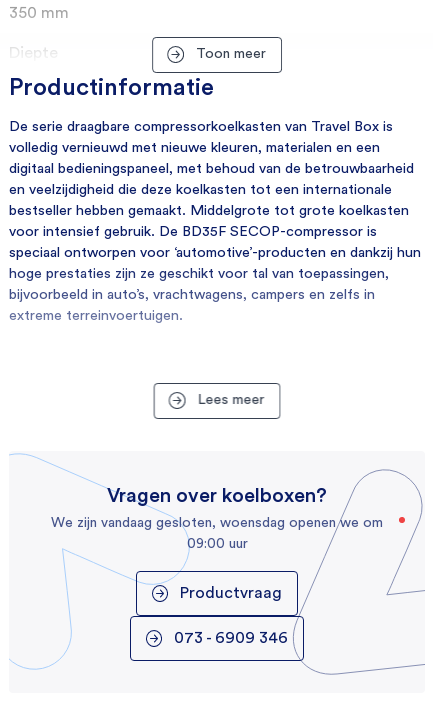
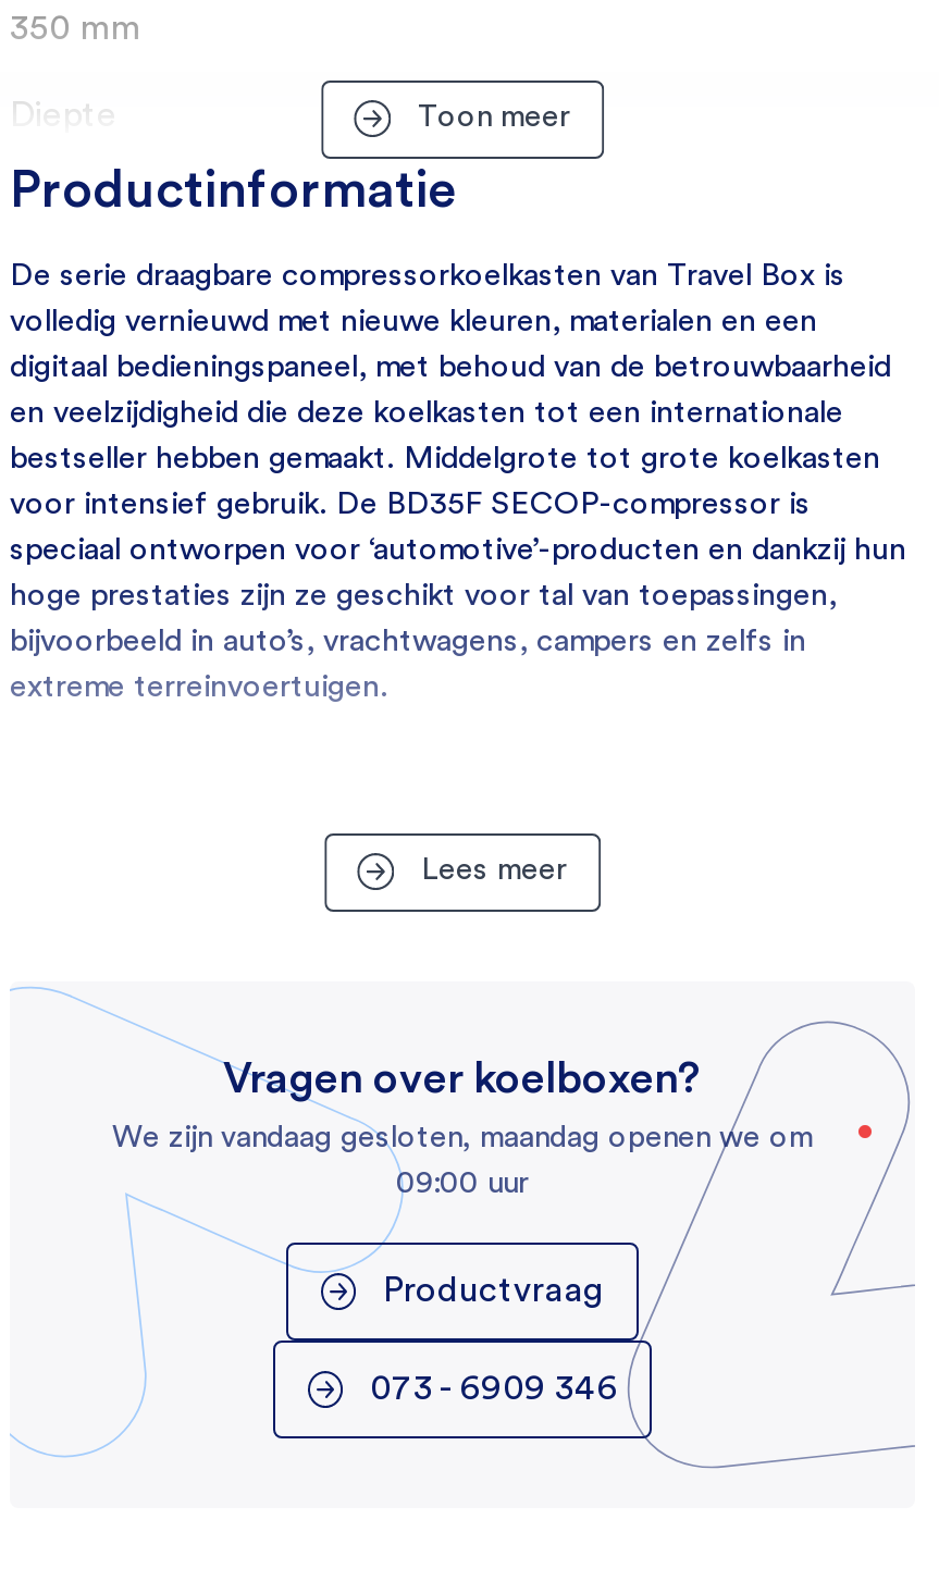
- We zijn vandaag gesloten, woensdag openen we om
+ We zijn vandaag gesloten, maandag openen we om
